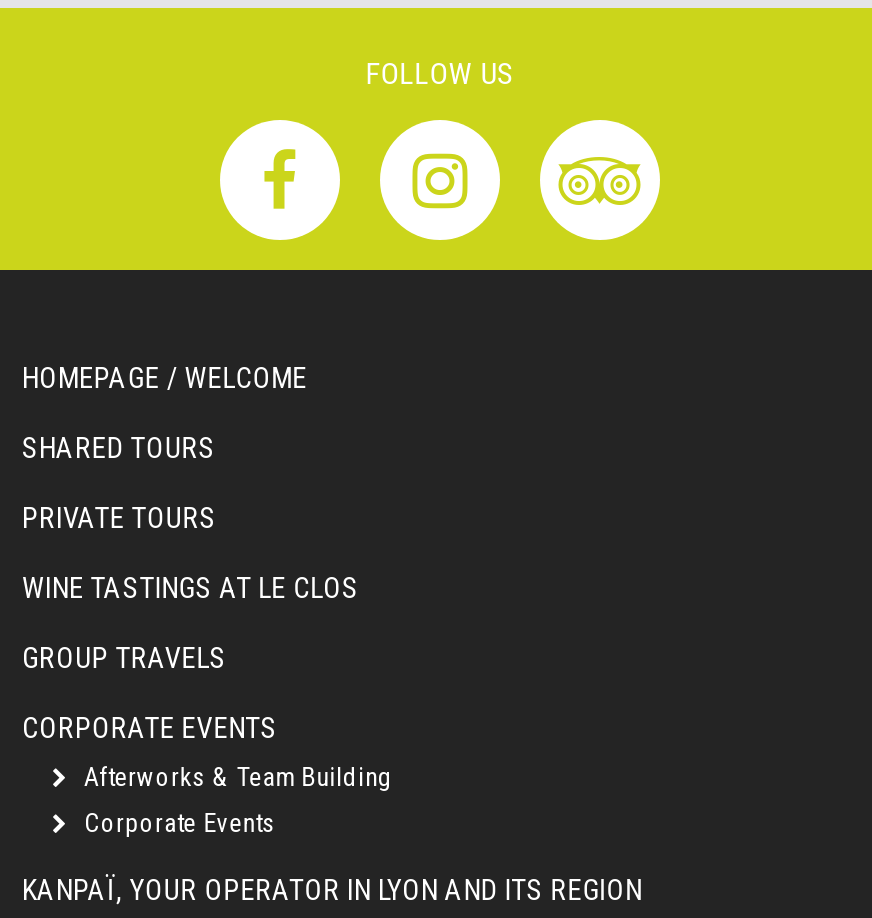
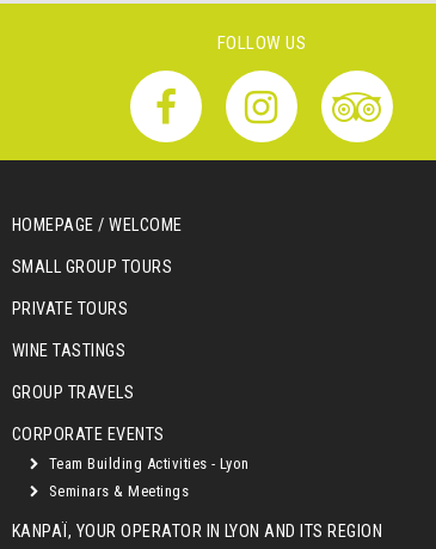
- SHARED TOURS
+ SMALL GROUP TOURS

- WINE TASTINGS AT LE CLOS
+ WINE TASTINGS

- Afterworks & Team Building
+ Team Building Activities - Lyon

- Corporate Events
+ Seminars & Meetings
